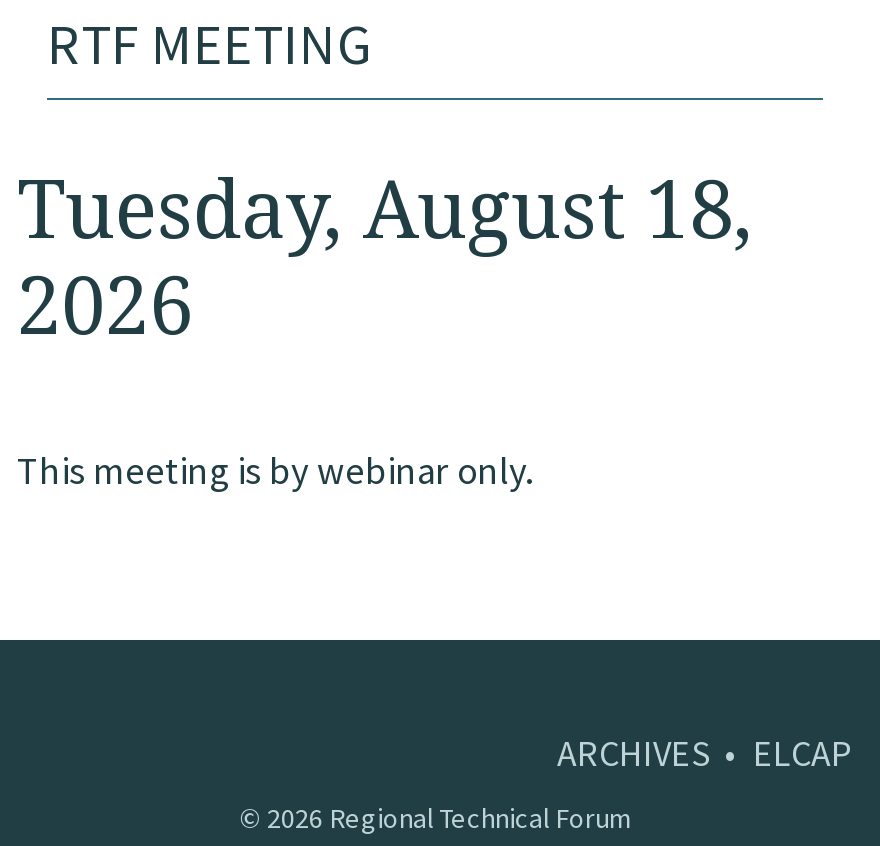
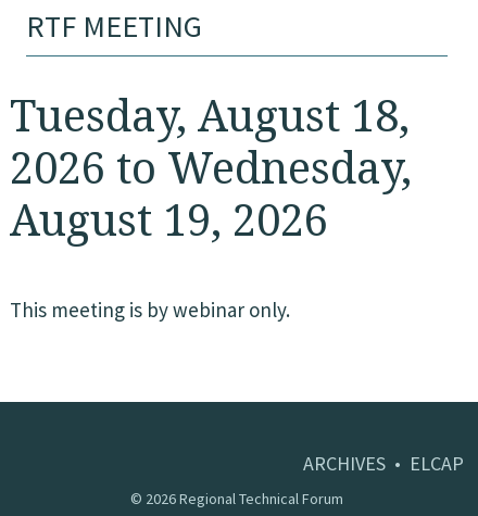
- 2026
+ 2026 to Wednesday,
+ August 19, 2026
